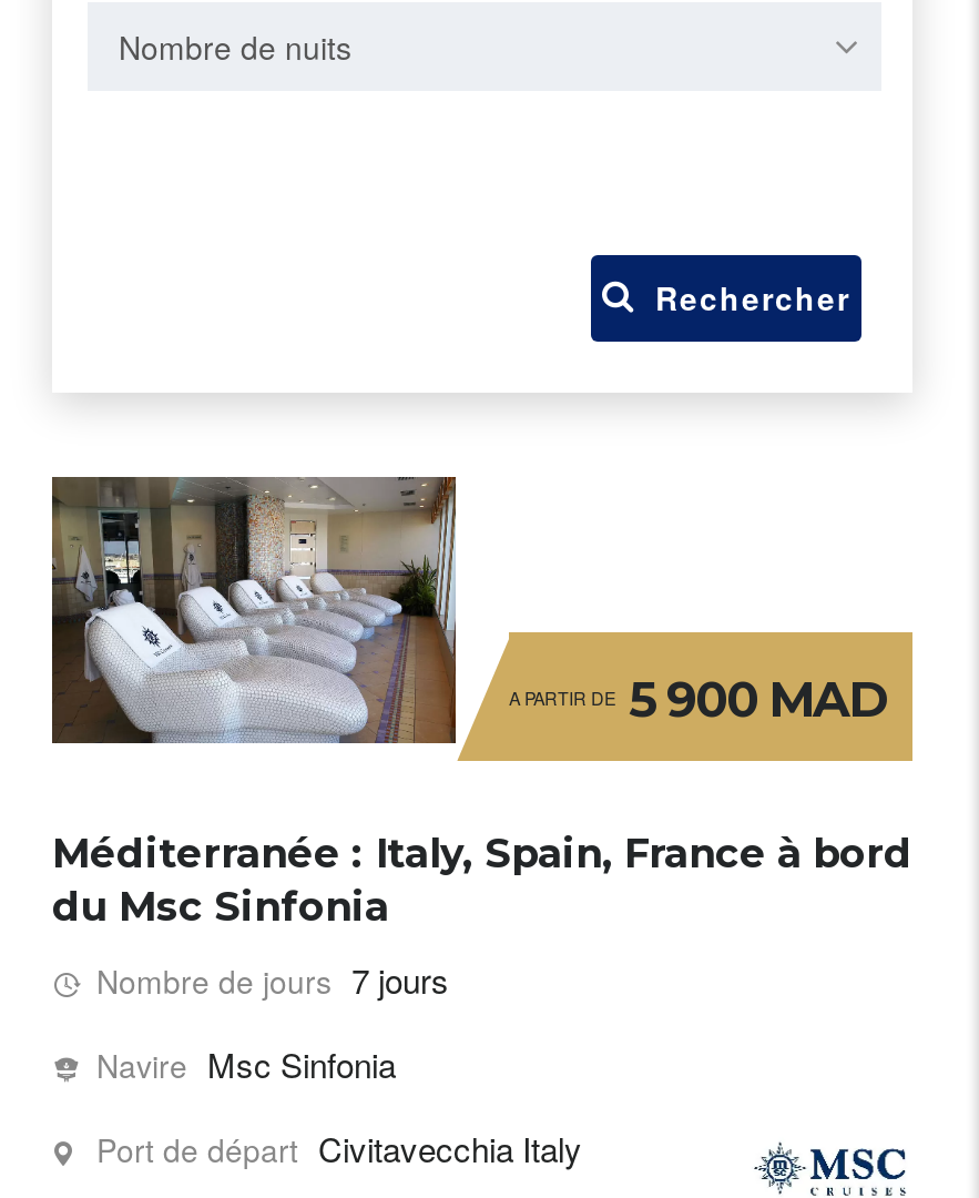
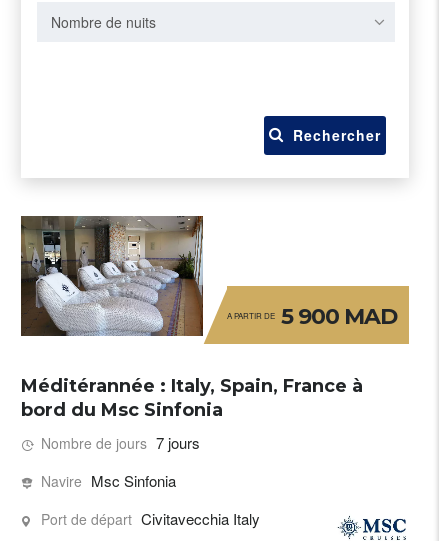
- Méditerranée : Italy, Spain, France à bord
- du Msc Sinfonia
+ Méditérannée : Italy, Spain, France à
+ bord du Msc Sinfonia
